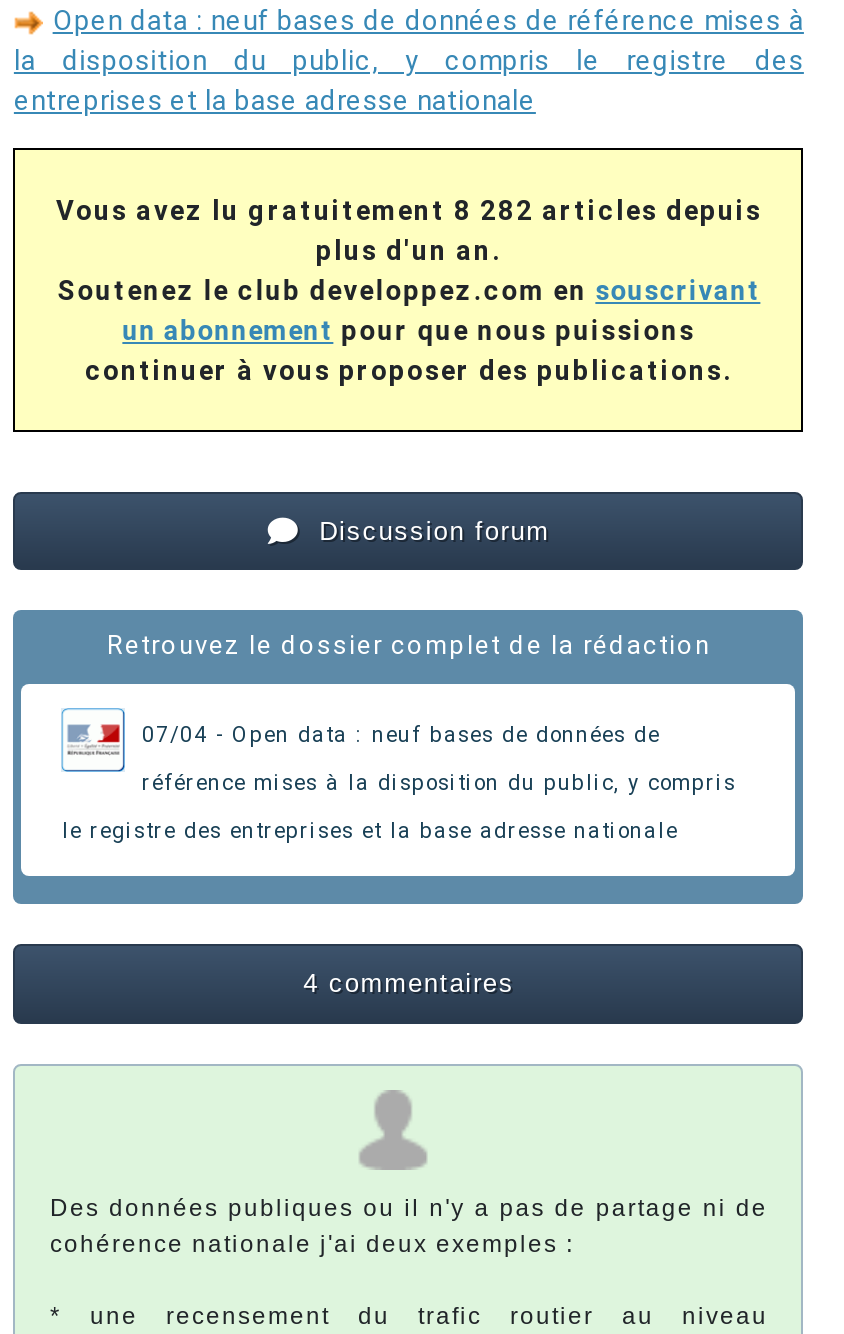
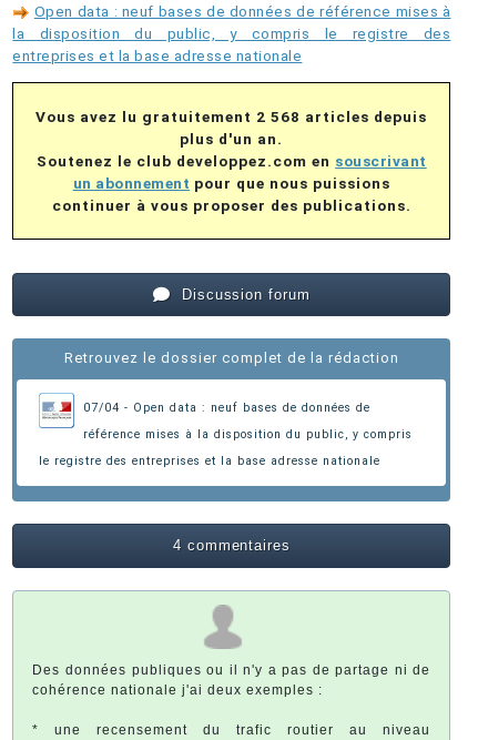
- Vous avez lu gratuitement 8 282 articles depuis
+ Vous avez lu gratuitement 2 568 articles depuis
